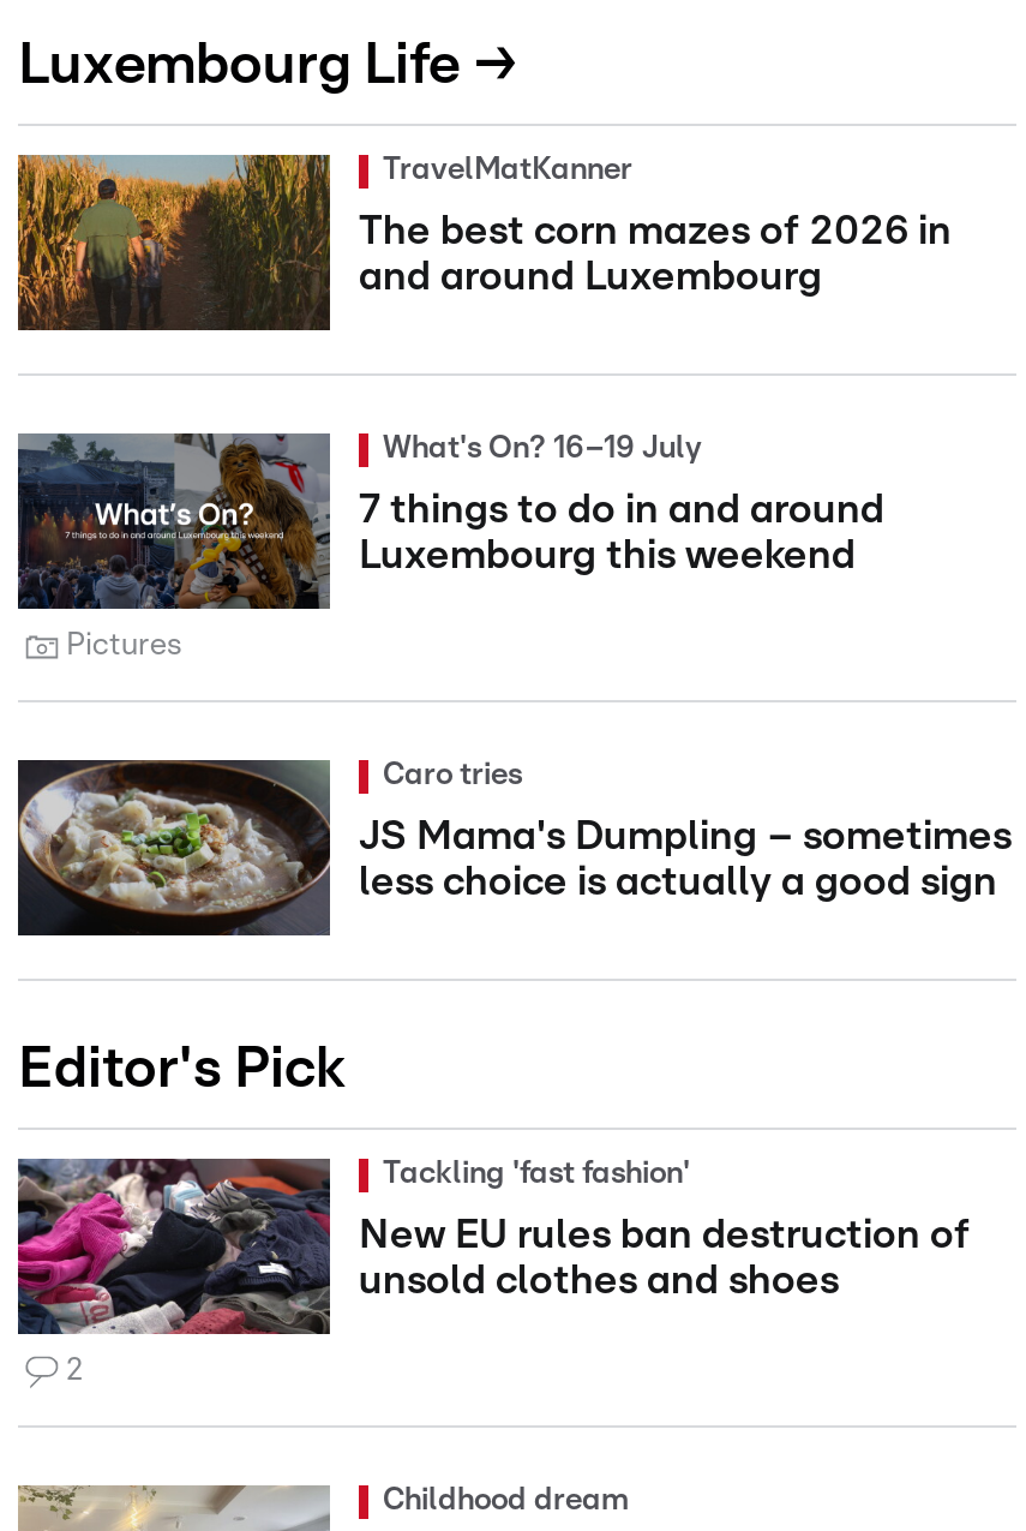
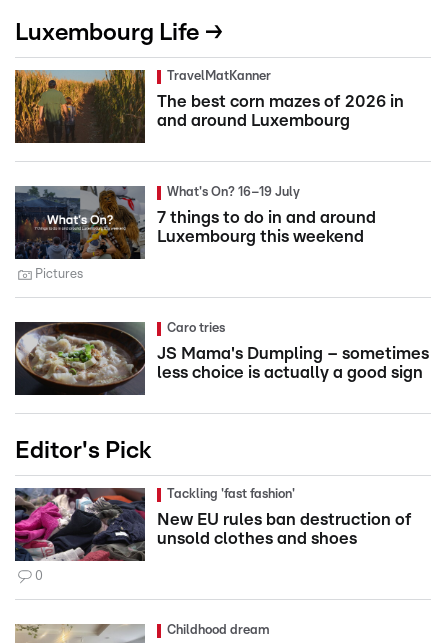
- 2
+ 0
